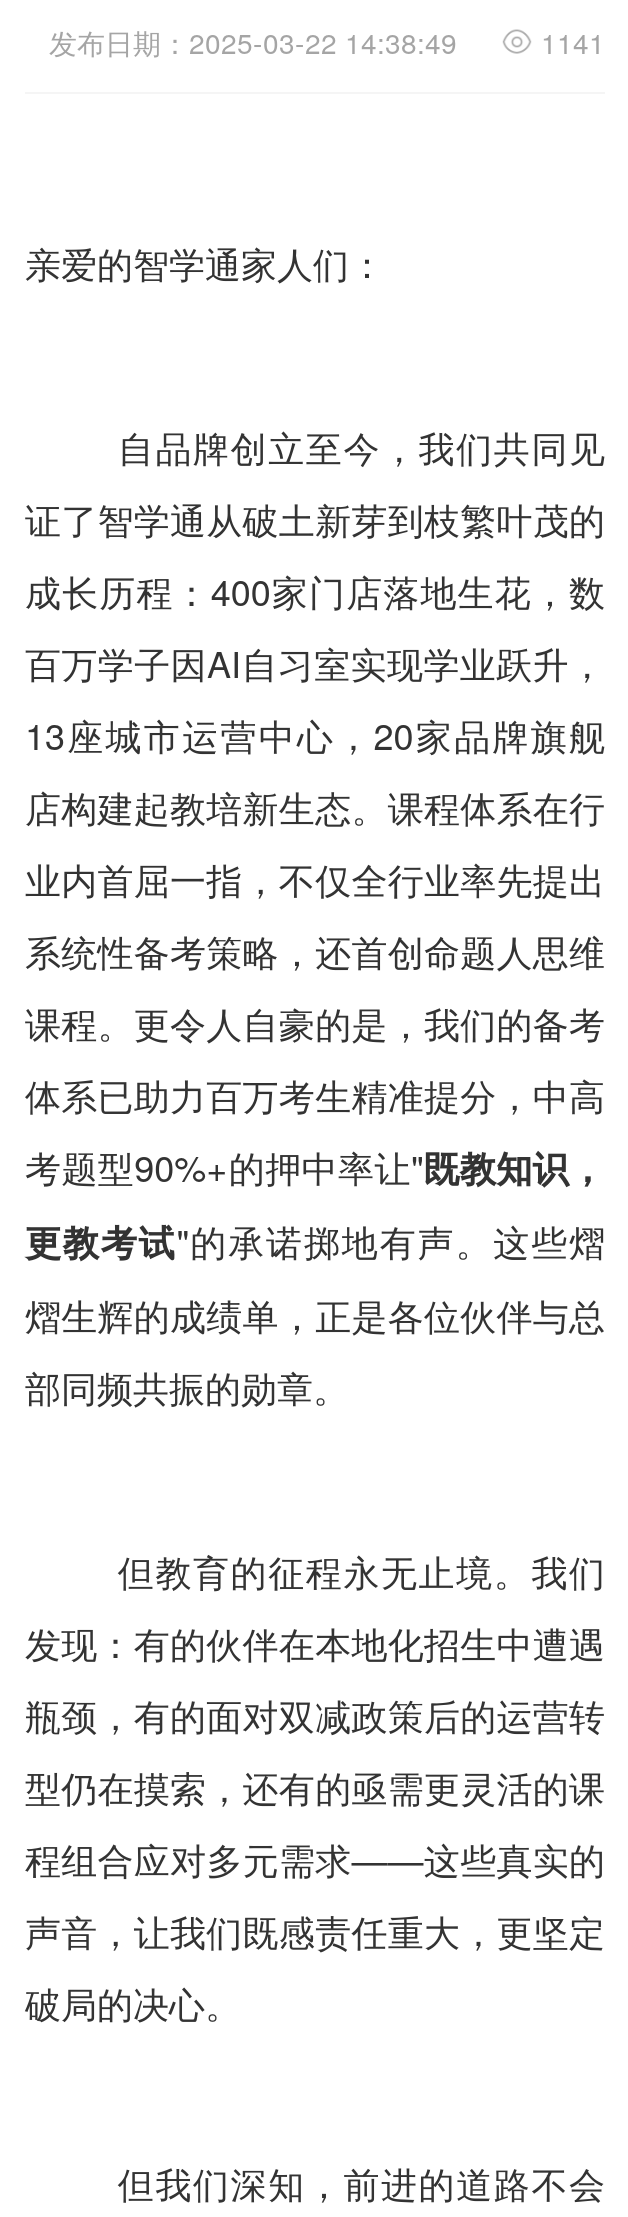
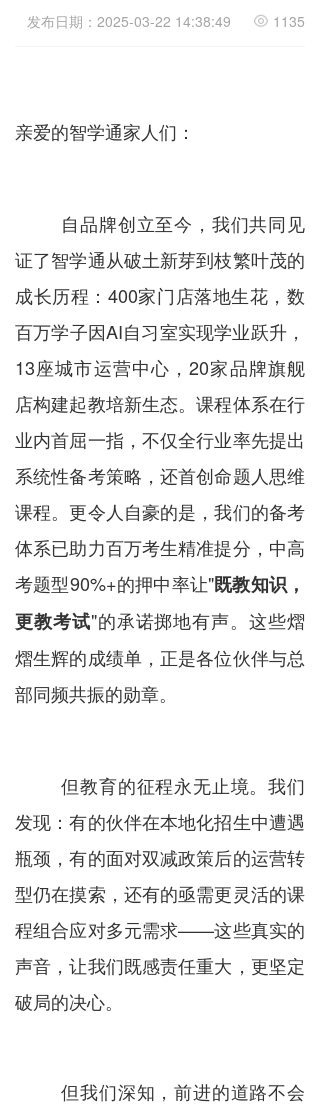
- 发布日期：2025-03-22 14:38:49 1141
+ 发布日期：2025-03-22 14:38:49 1135
